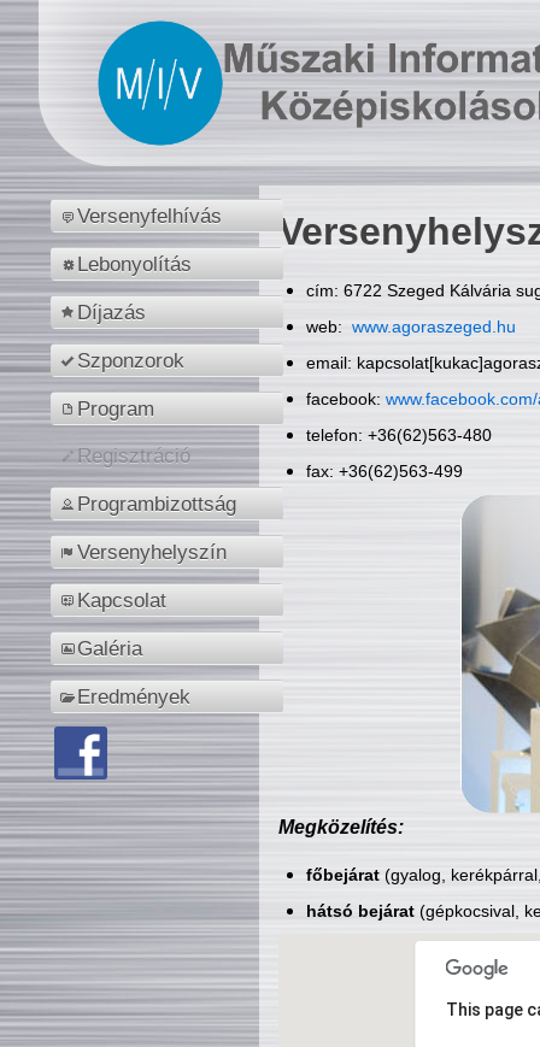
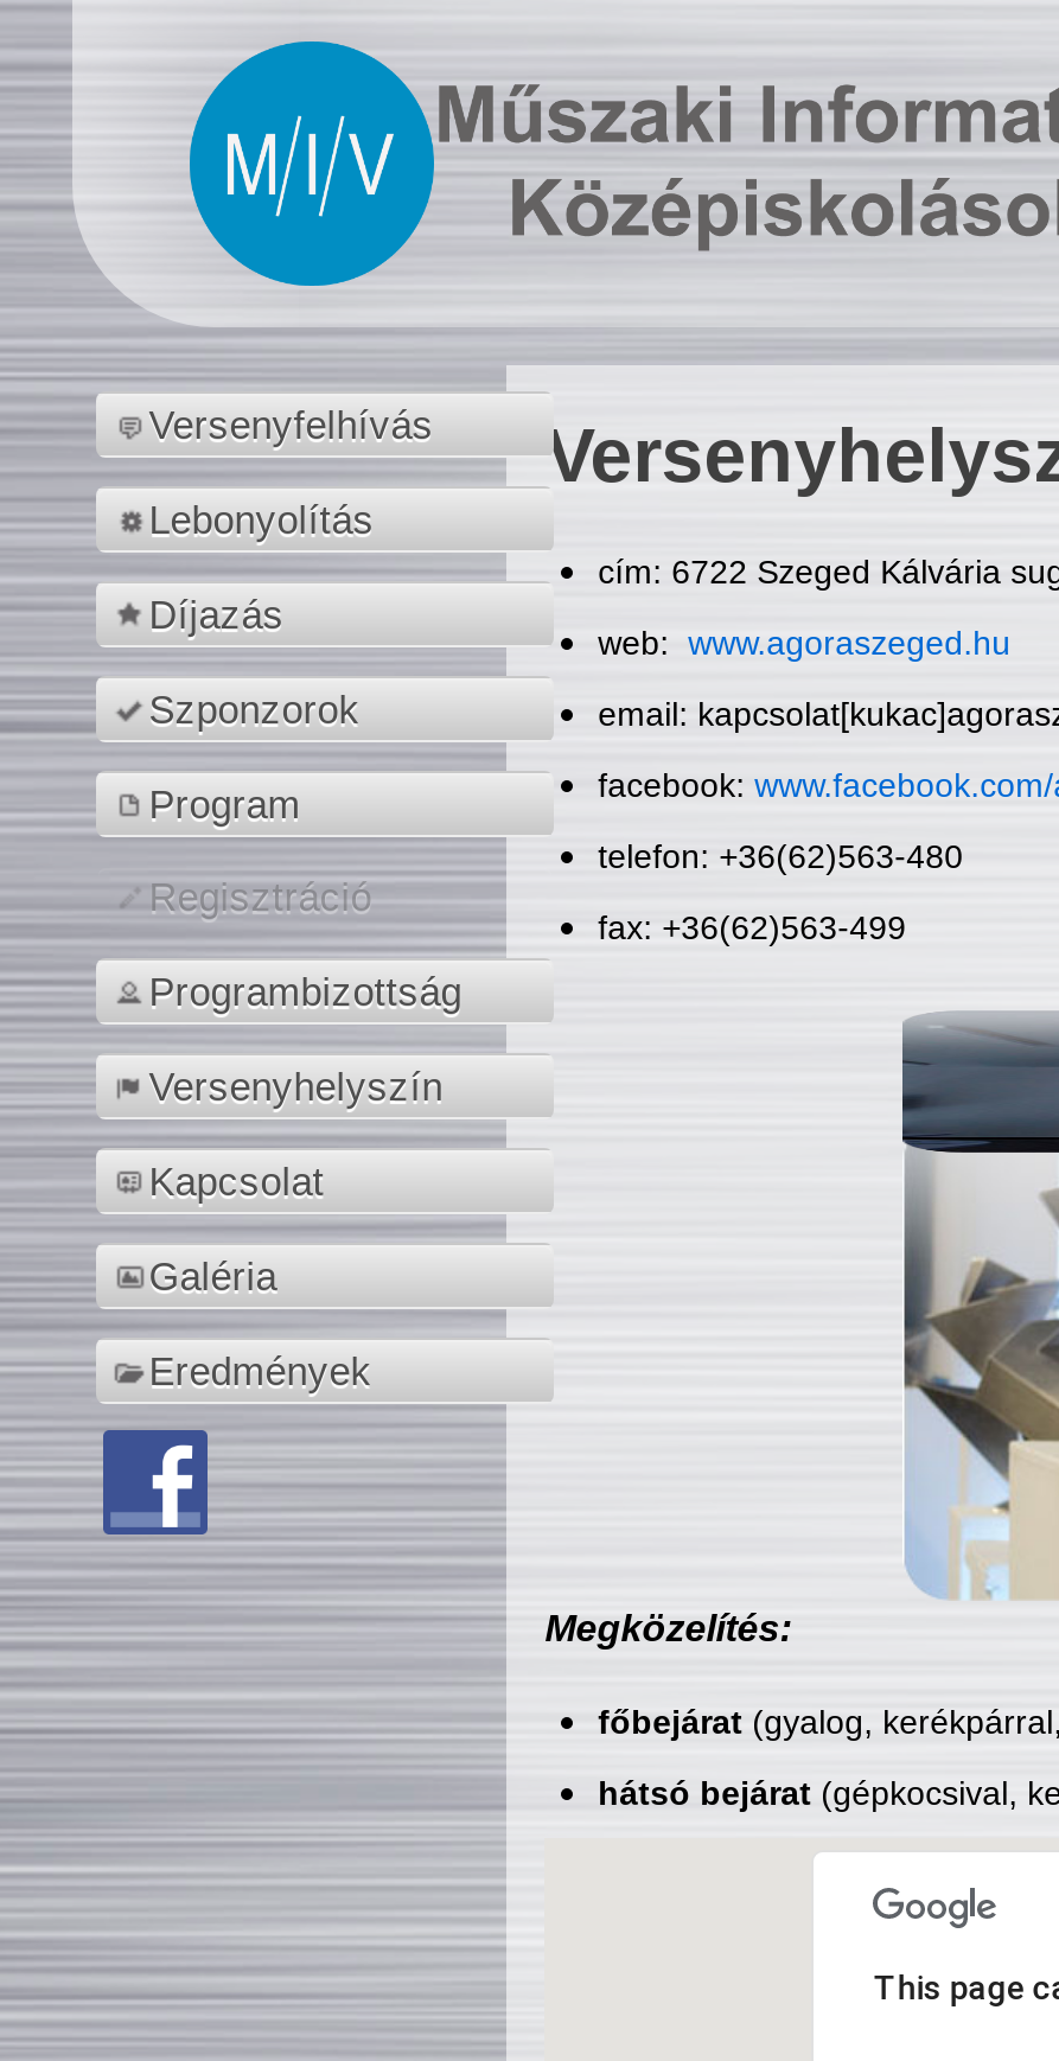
- [image]
+ [image]
